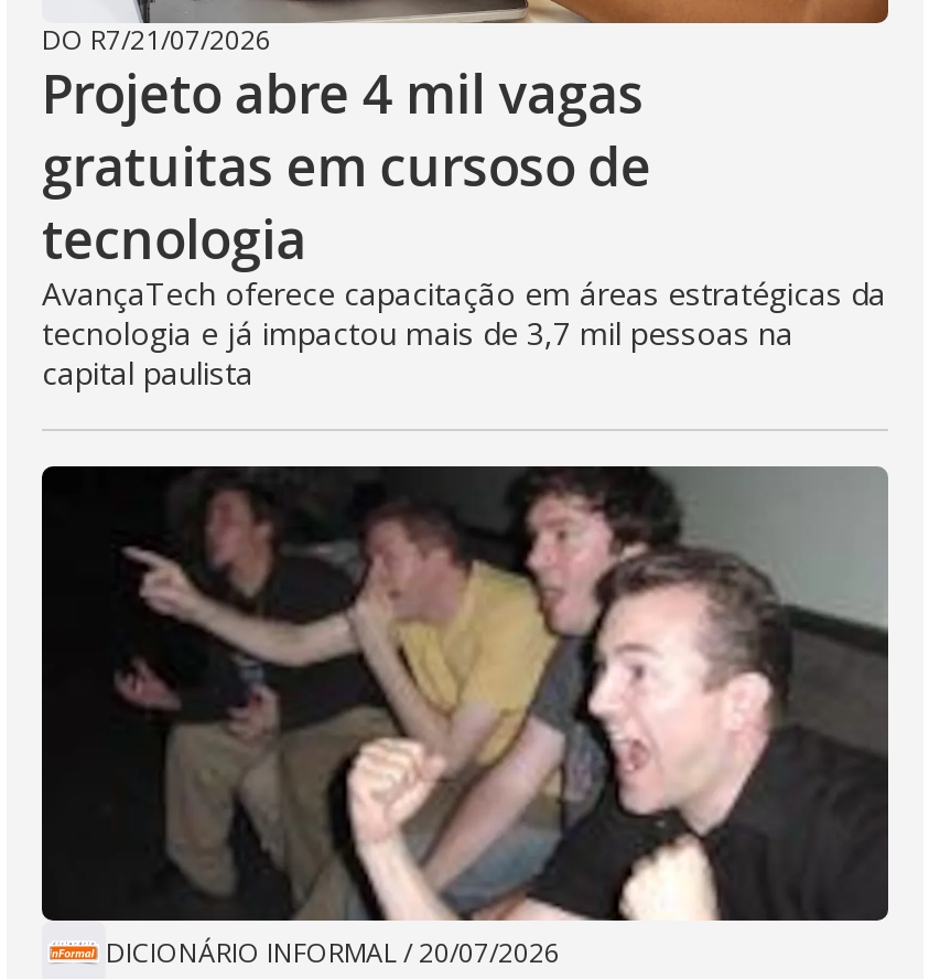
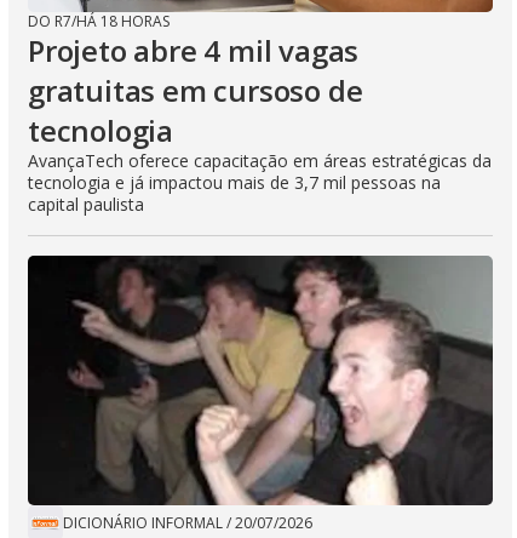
- DO R7/21/07/2026
+ DO R7/HÁ 18 HORAS
